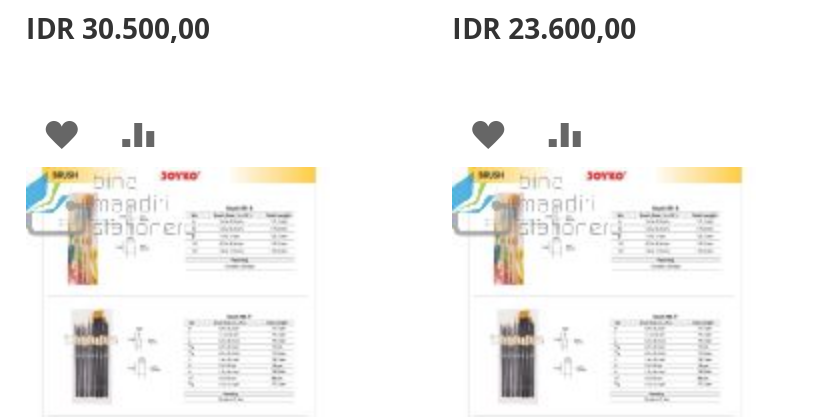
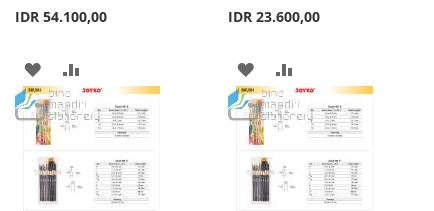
- IDR 30.500,00
+ IDR 54.100,00
